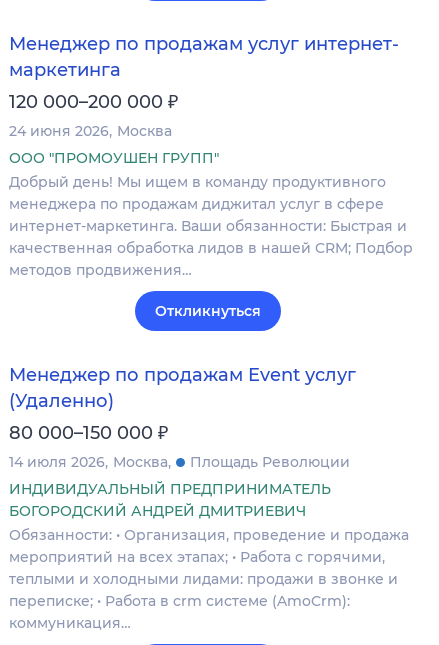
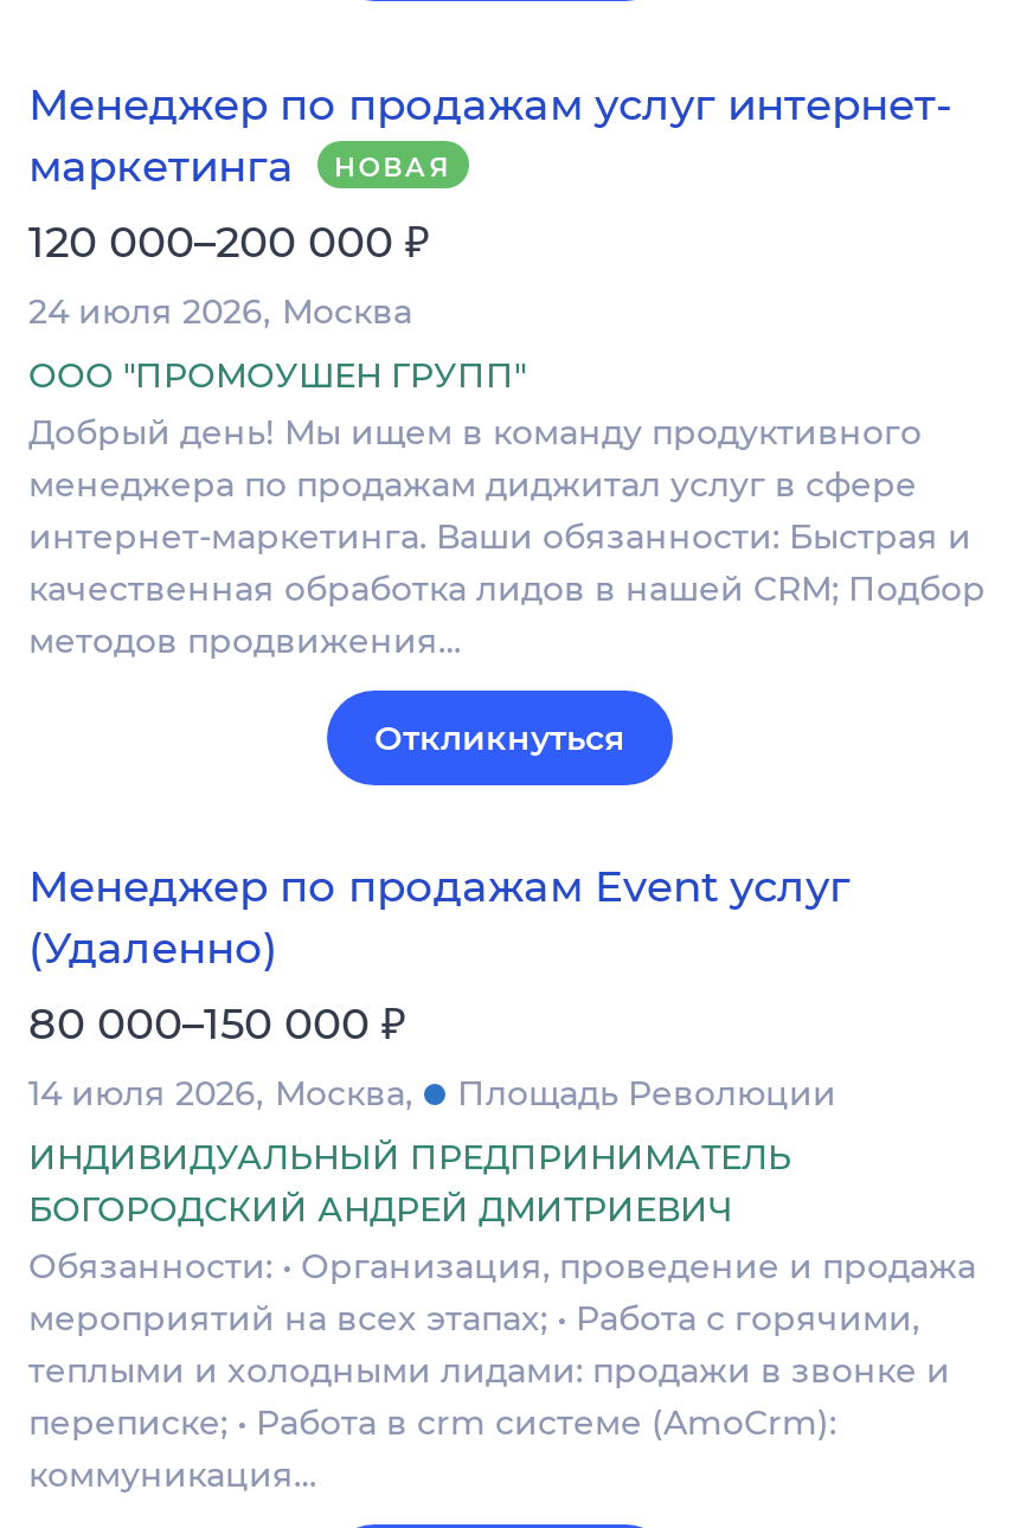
+ НОВАЯ

- 24 июня 2026 Москва
+ 24 июля 2026 Москва
